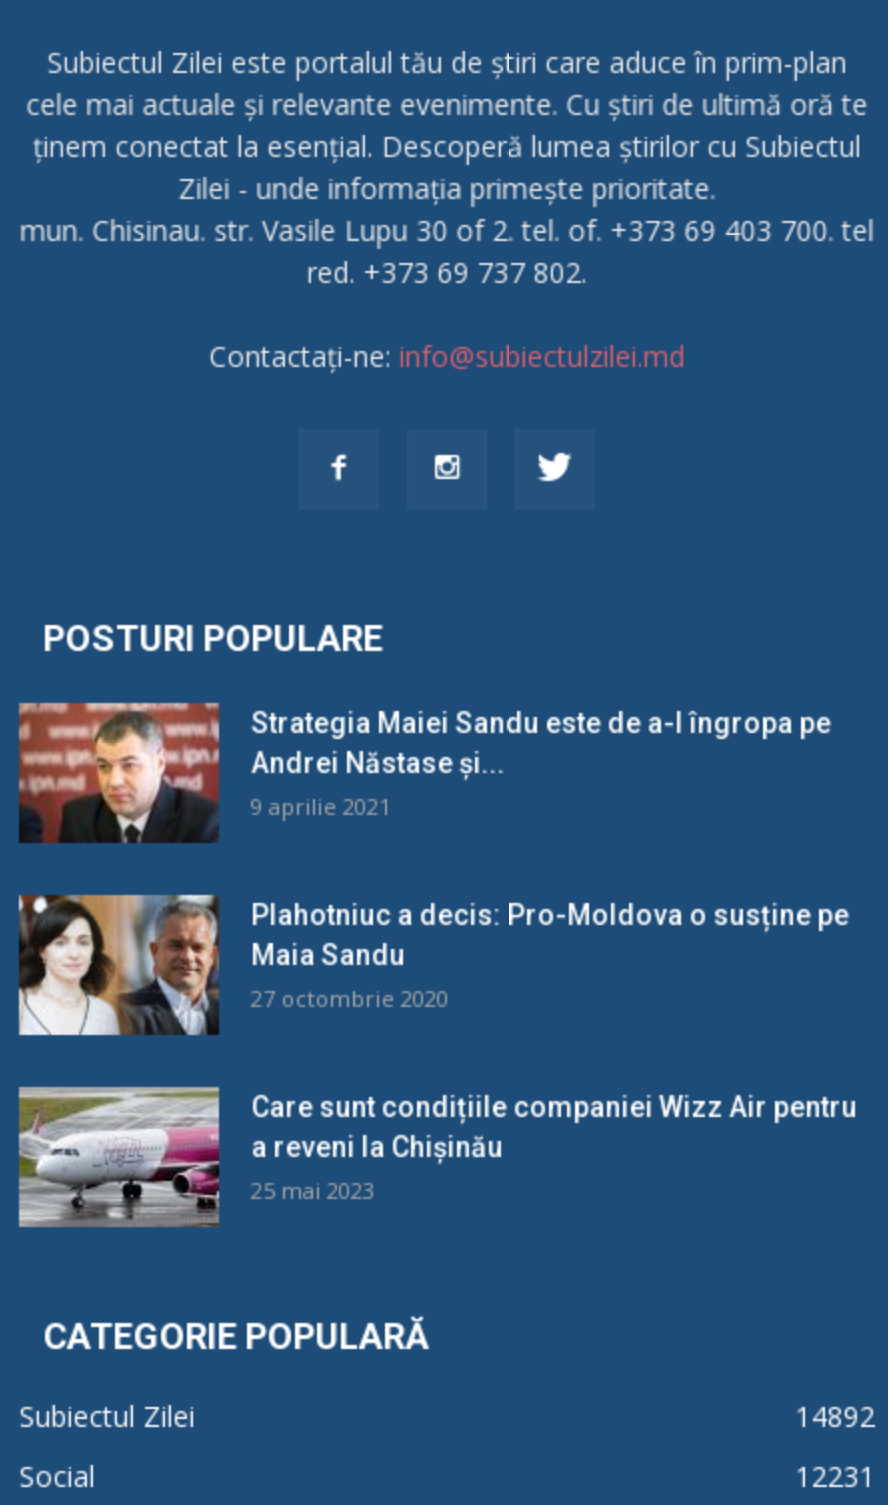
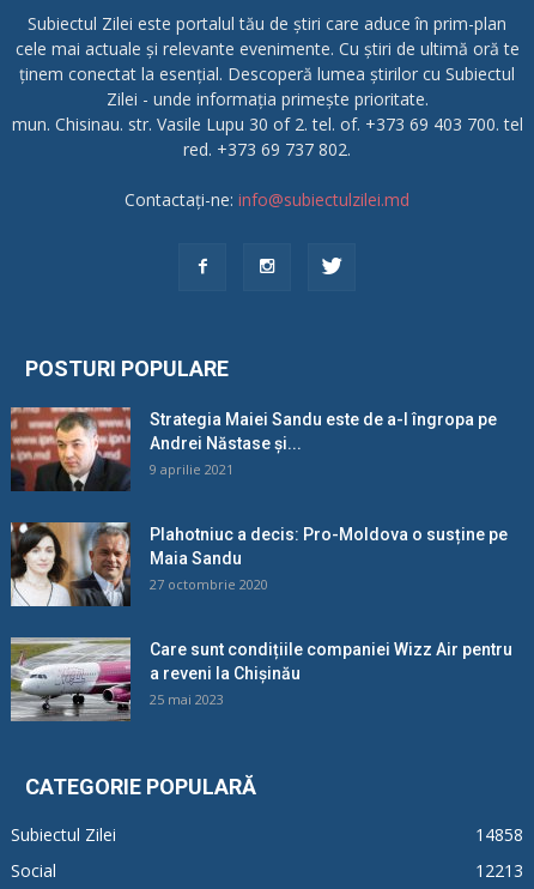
- 14892
+ 14858

- 12231
+ 12213
